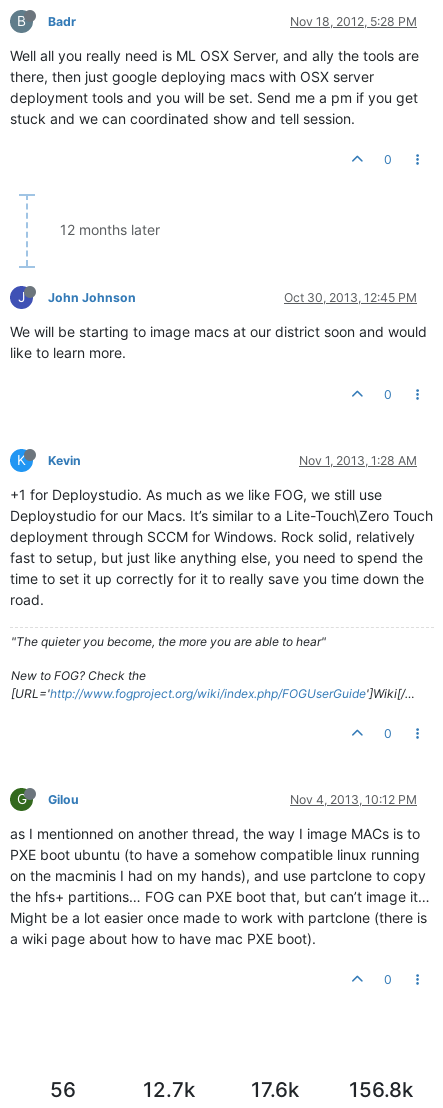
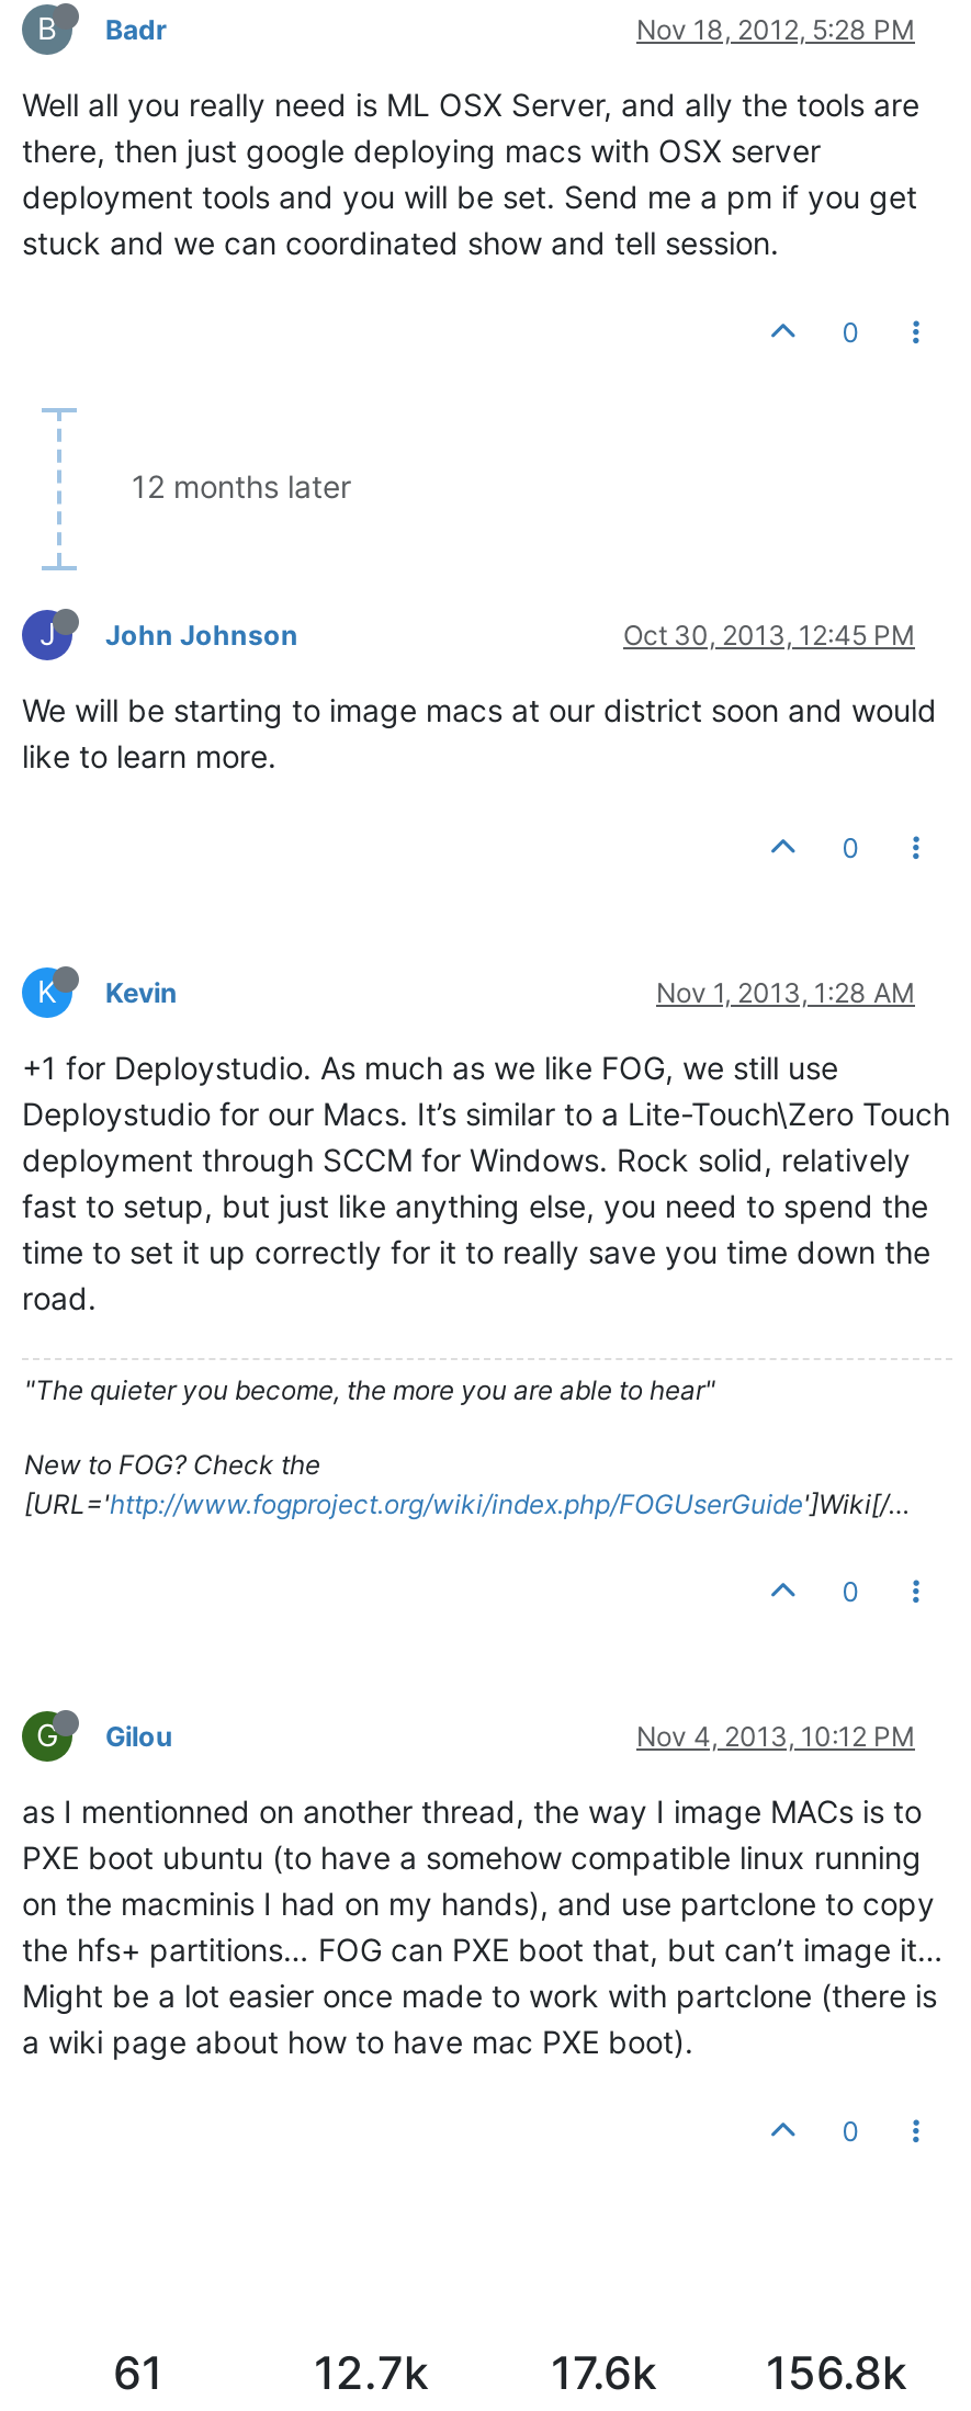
- 56
+ 61
